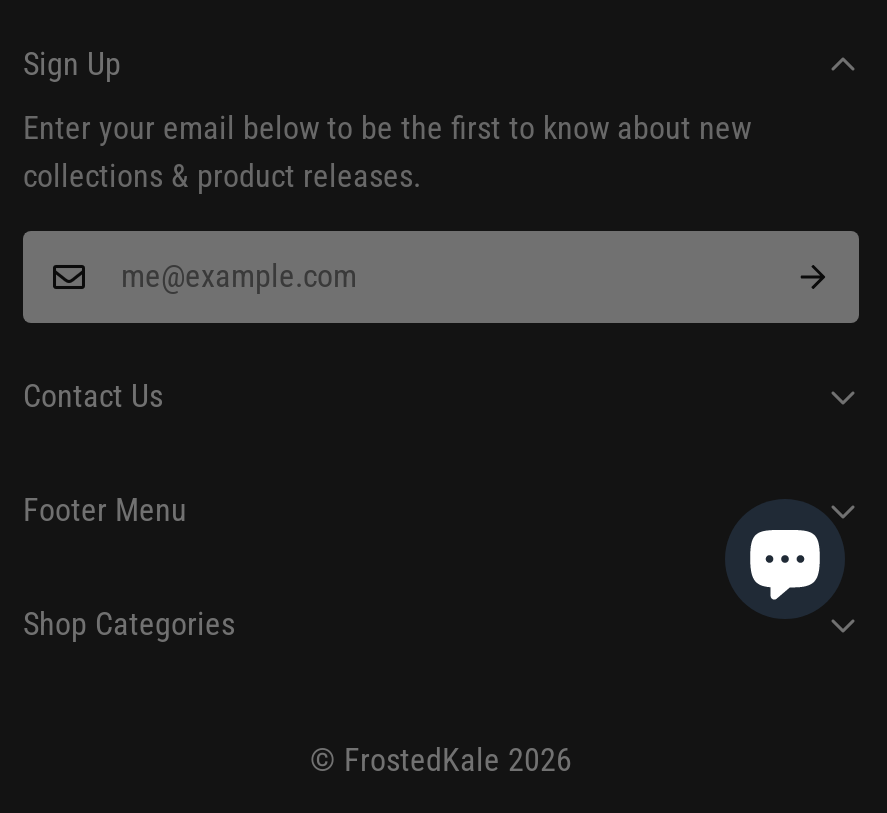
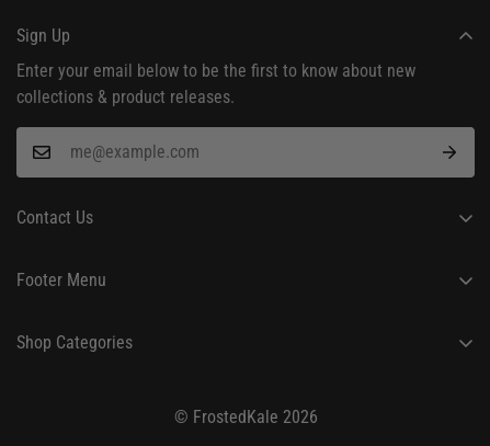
- [image]
